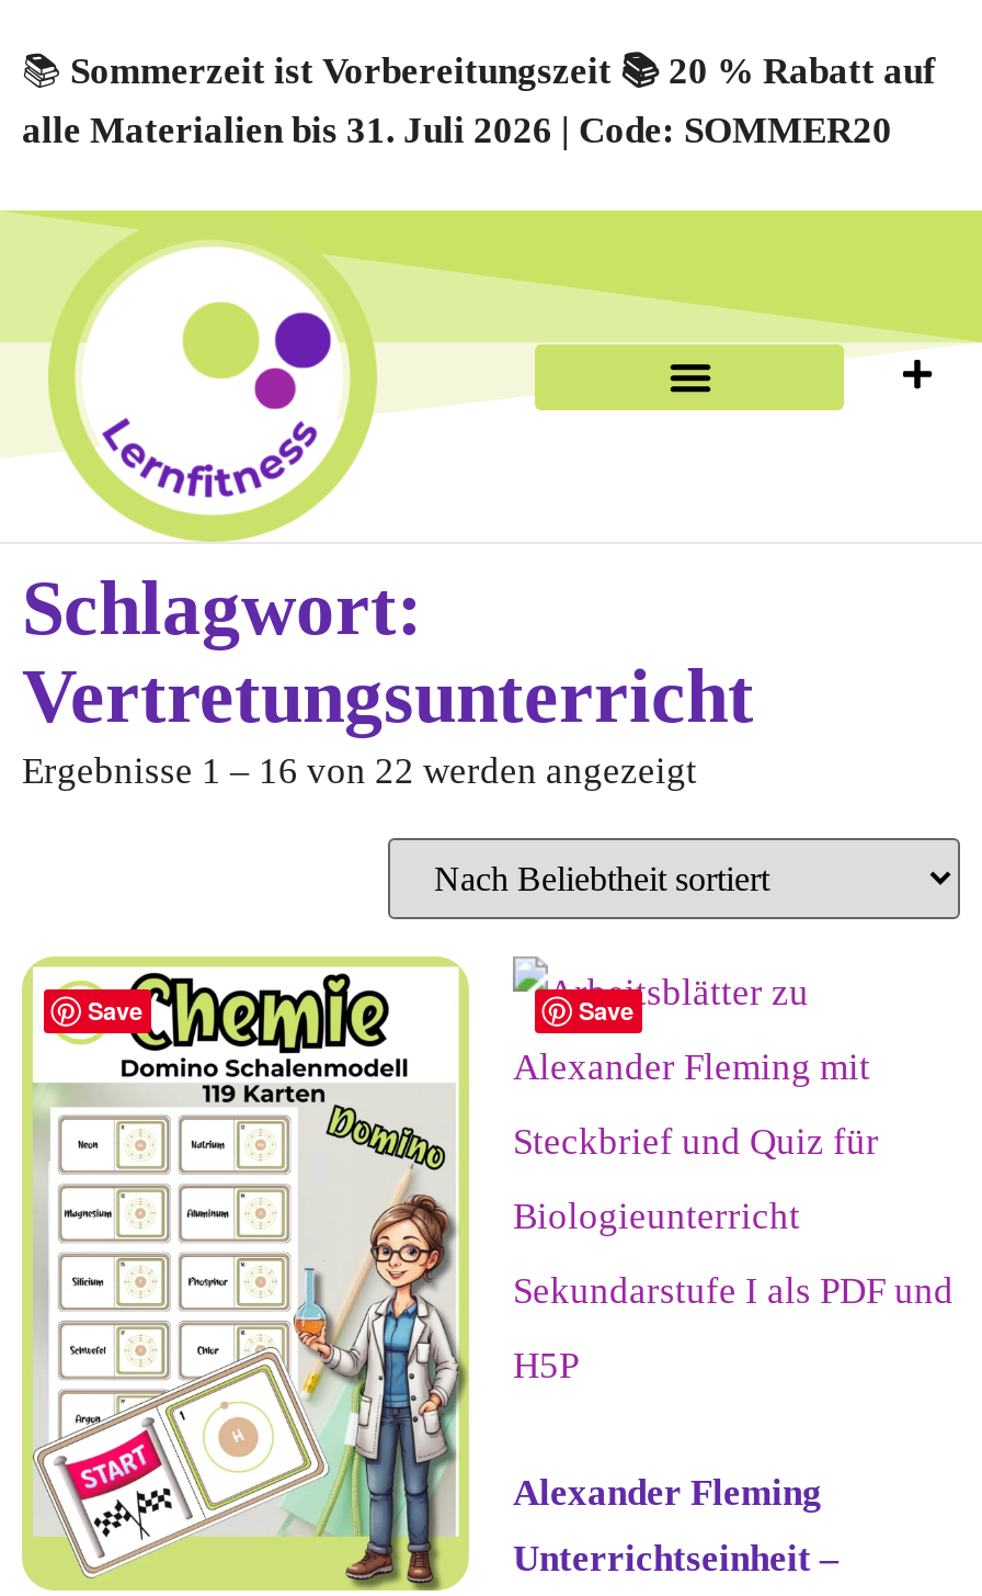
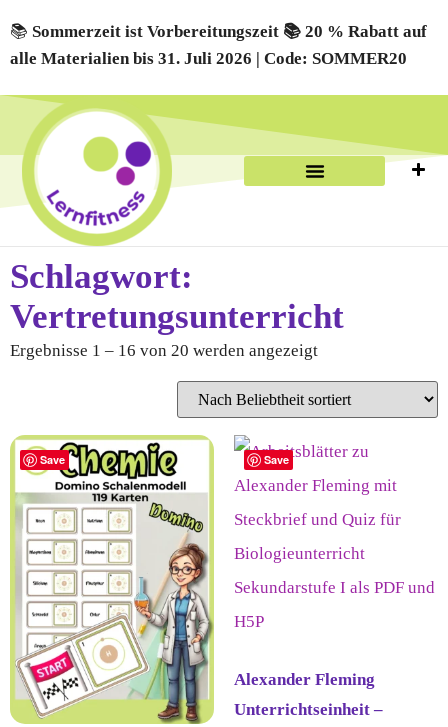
- Ergebnisse 1 – 16 von 22 werden angezeigt
+ Ergebnisse 1 – 16 von 20 werden angezeigt
